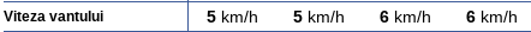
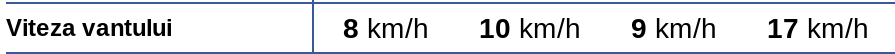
- 5 km/h
+ 8 km/h

- 5 km/h
+ 10 km/h

- 6 km/h
+ 9 km/h

- 6 km/h
+ 17 km/h
